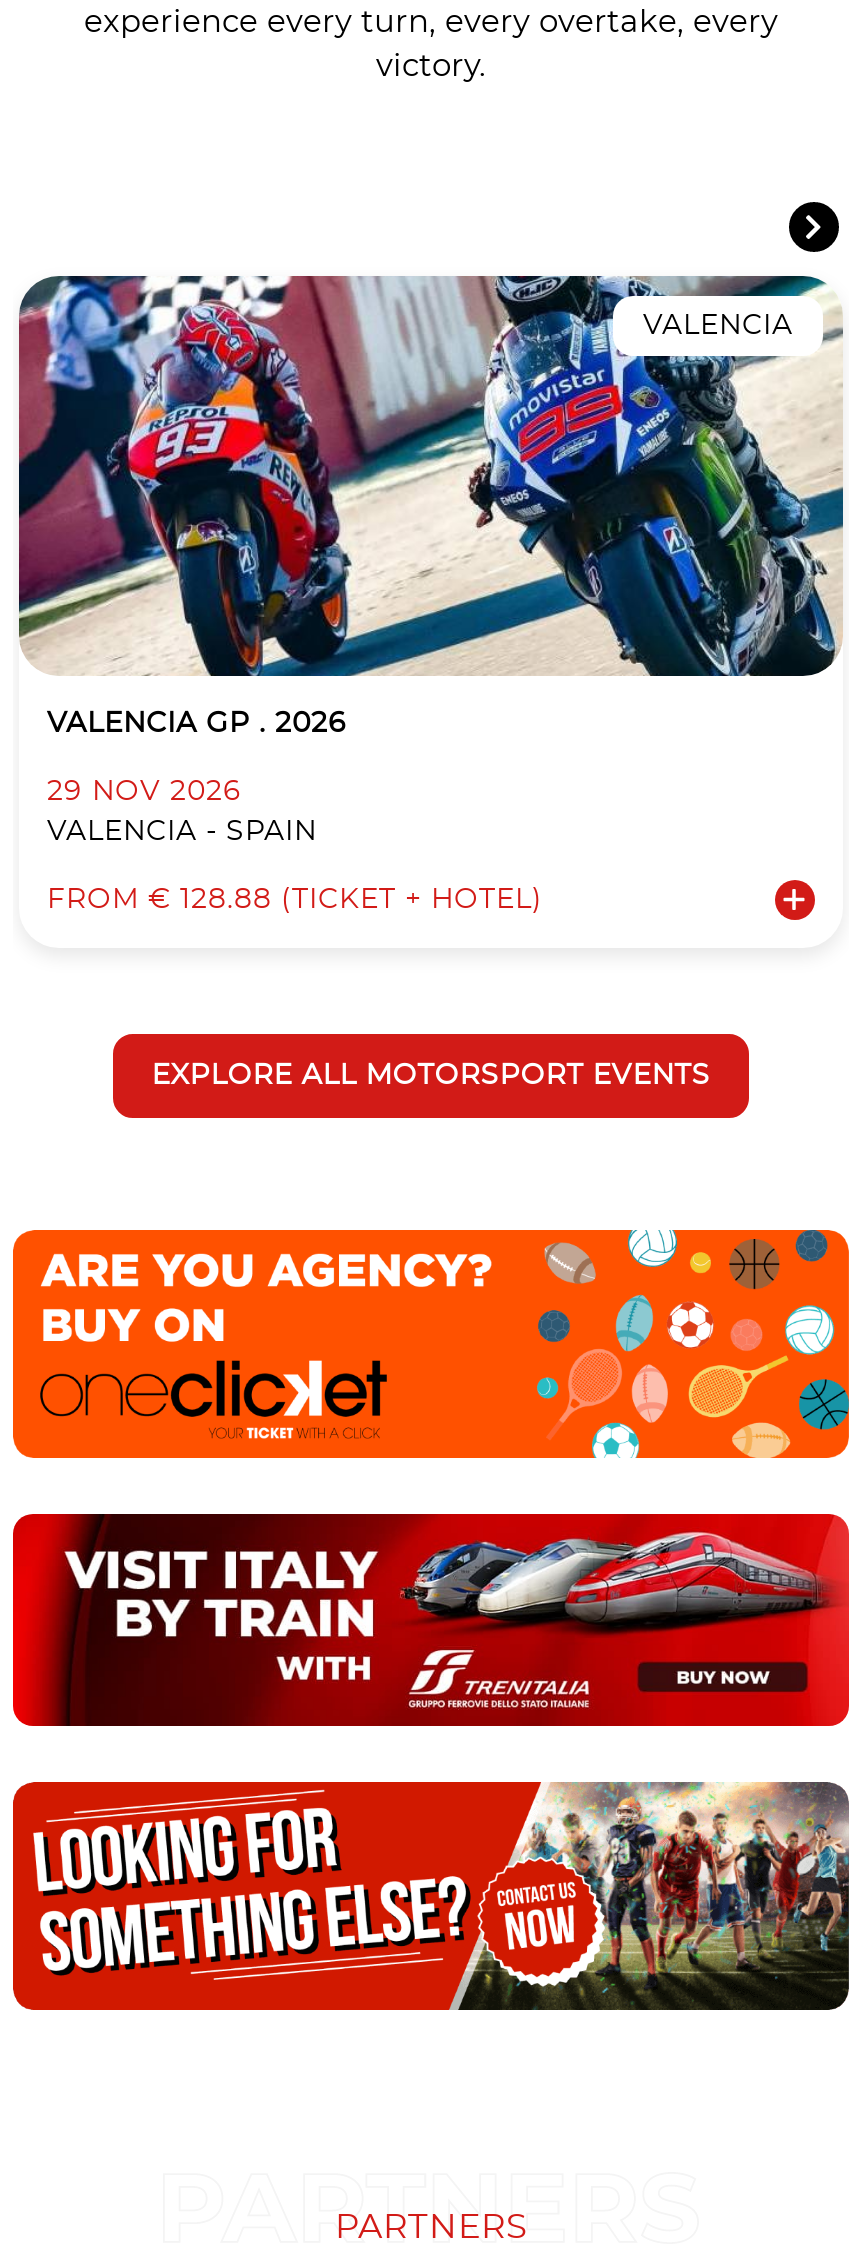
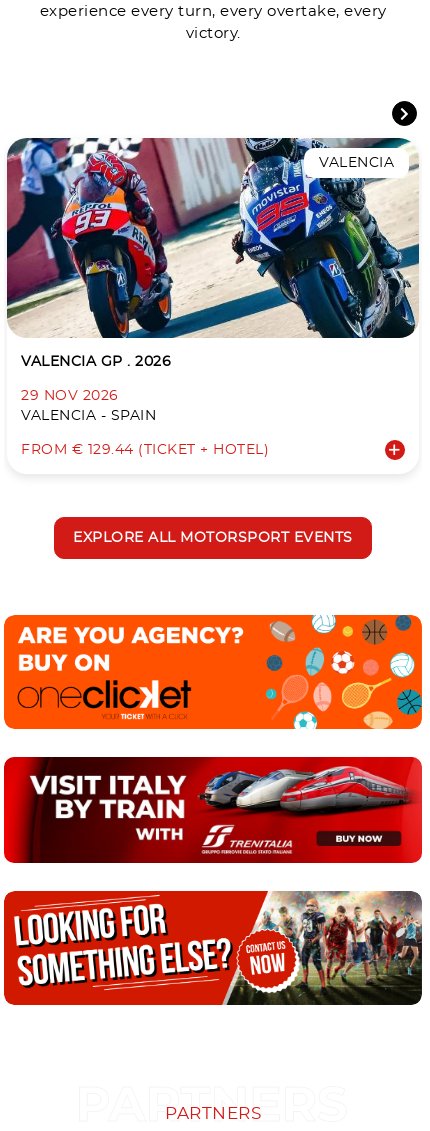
- FROM € 128.88 (TICKET + HOTEL)
+ FROM € 129.44 (TICKET + HOTEL)
